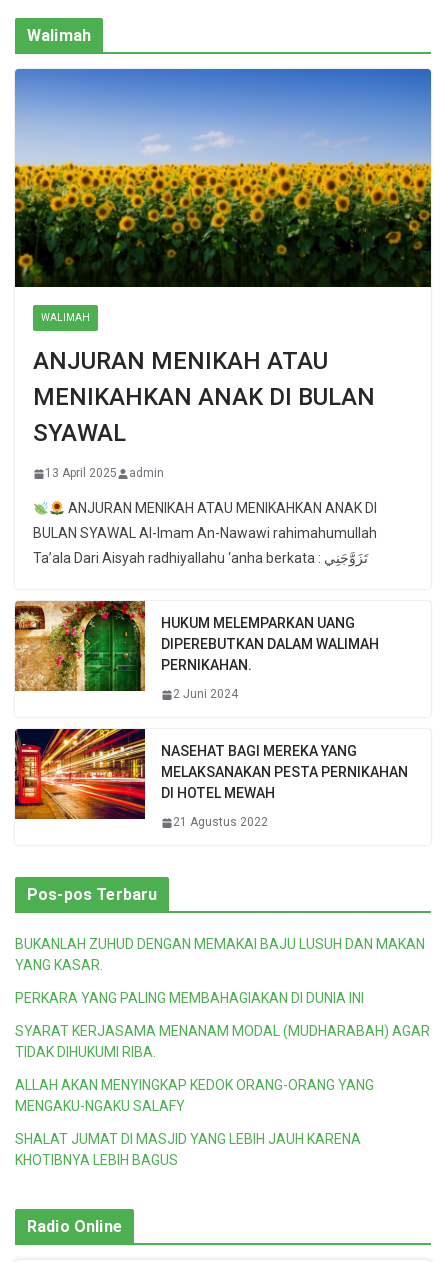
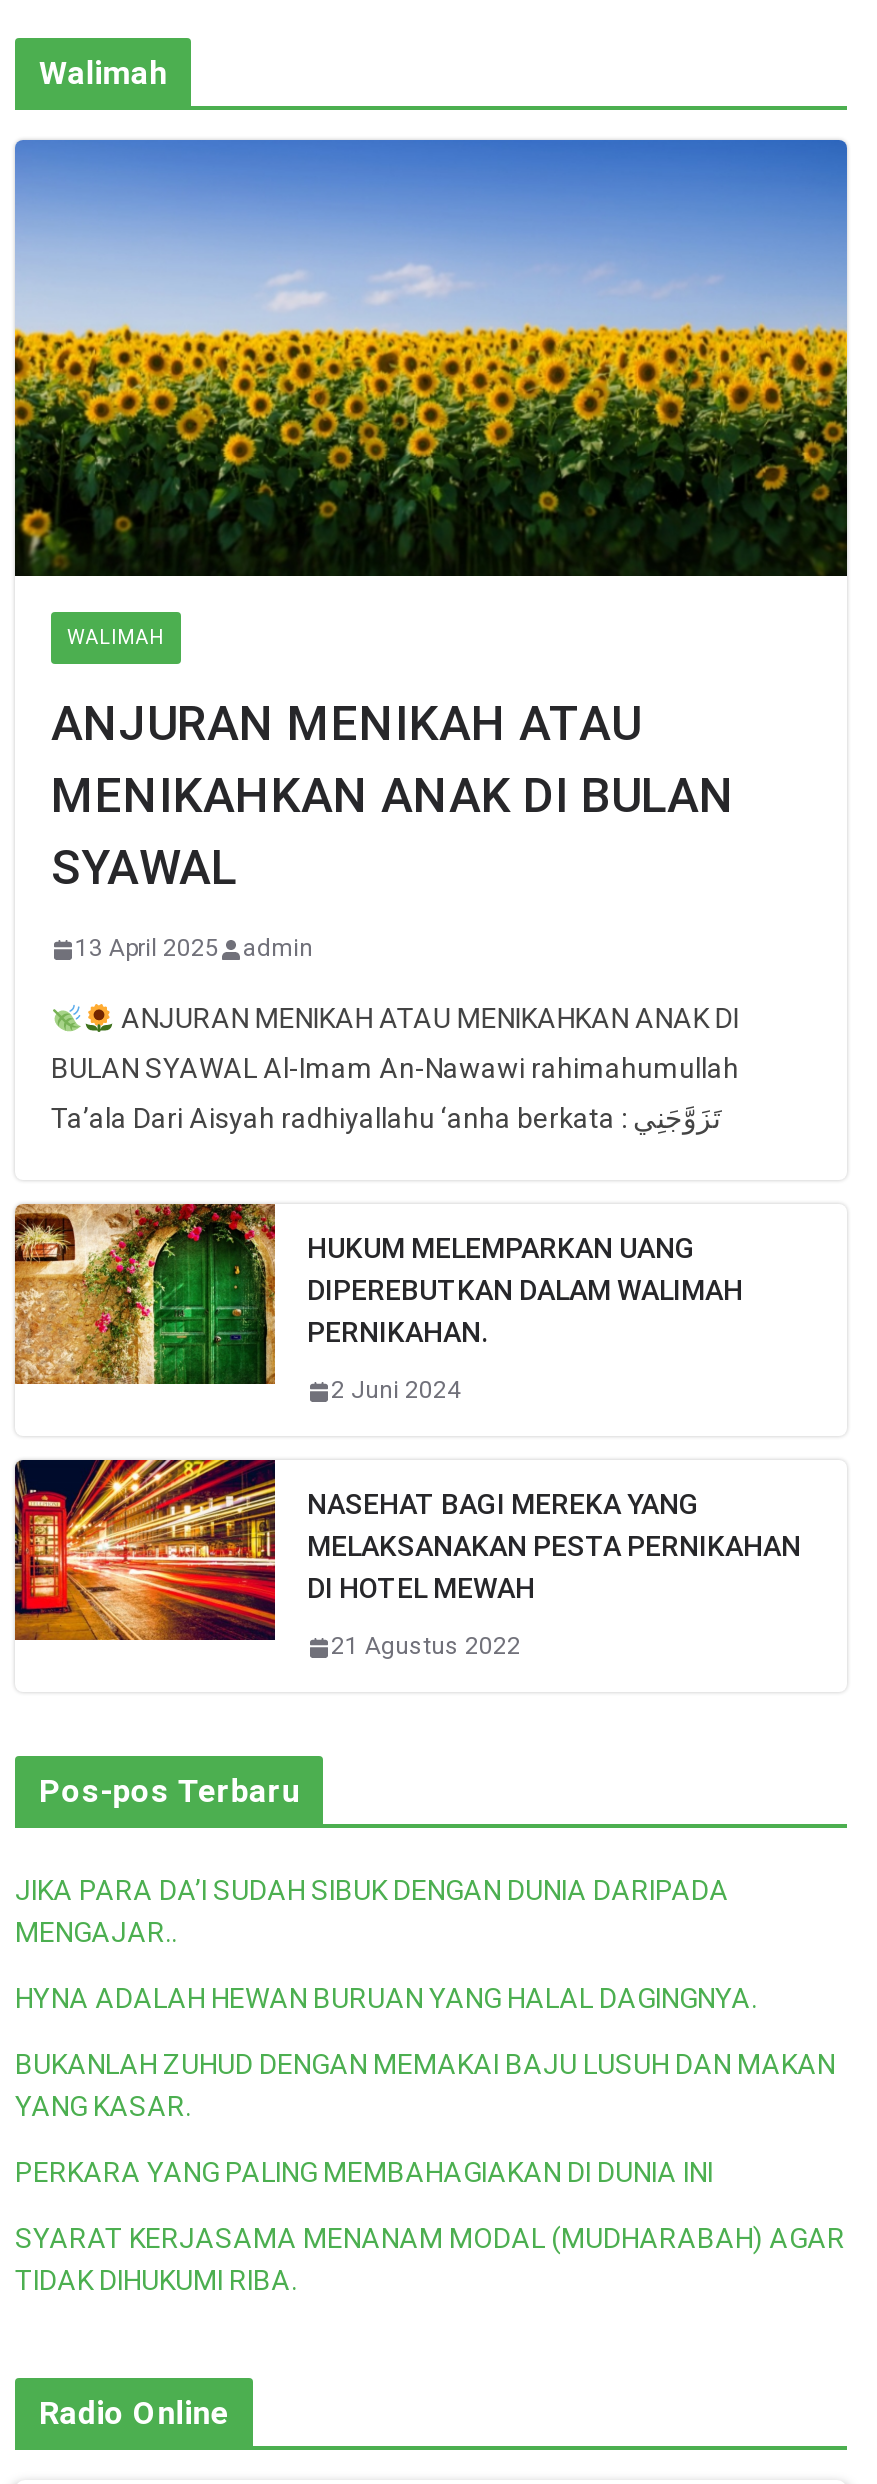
+ JIKA PARA DA’I SUDAH SIBUK DENGAN DUNIA DARIPADA
+ MENGAJAR..
+ HYNA ADALAH HEWAN BURUAN YANG HALAL DAGINGNYA.

moved down: BUKANLAH ZUHUD DENGAN MEMAKAI BAJU LUSUH DAN MAKAN | YANG KASAR. | PERKARA YANG PALING MEMBAHAGIAKAN DI DUNIA INI | SYARAT KERJASAMA MENANAM MODAL (MUDHARABAH) AGAR | TIDAK DIHUKUMI RIBA.

- ALLAH AKAN MENYINGKAP KEDOK ORANG-ORANG YANG
- MENGAKU-NGAKU SALAFY
- SHALAT JUMAT DI MASJID YANG LEBIH JAUH KARENA
- KHOTIBNYA LEBIH BAGUS
